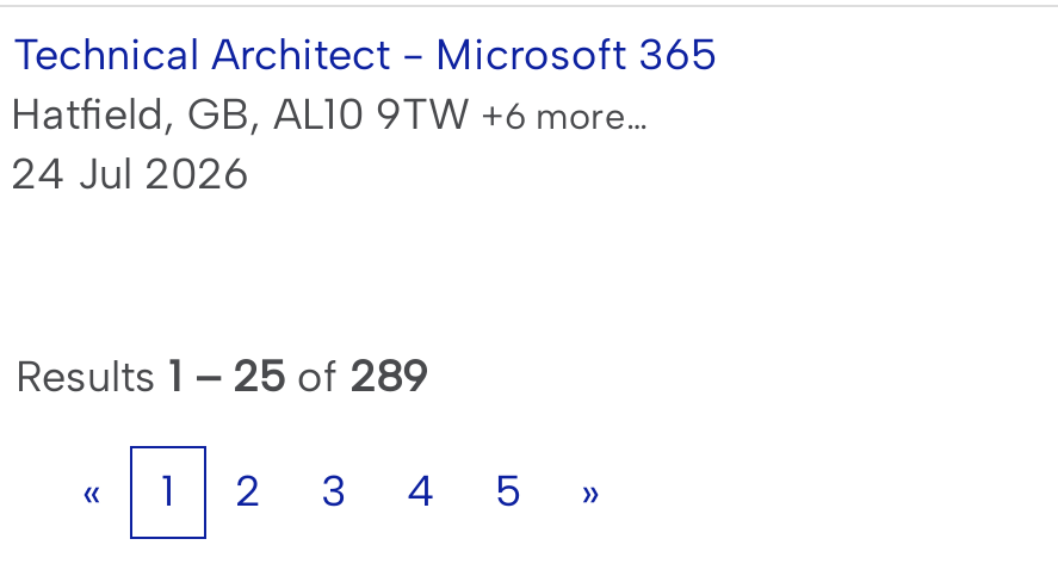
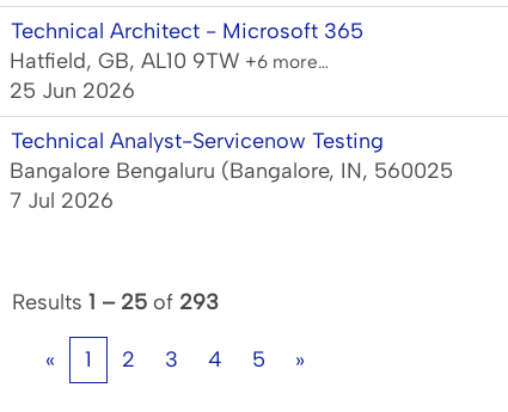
- 24 Jul 2026
+ 25 Jun 2026
+ Technical Analyst-Servicenow Testing
+ Bangalore Bengaluru (Bangalore, IN, 560025
+ 7 Jul 2026

- Results 1 – 25 of 289
+ Results 1 – 25 of 293
